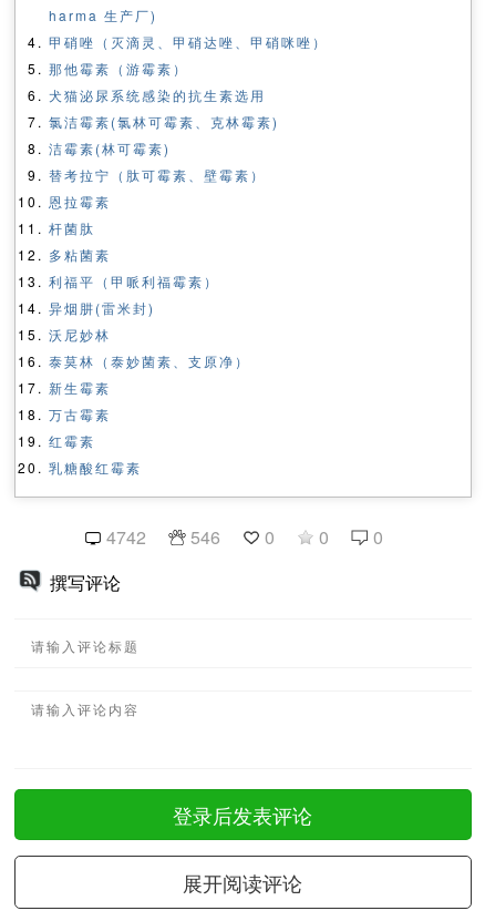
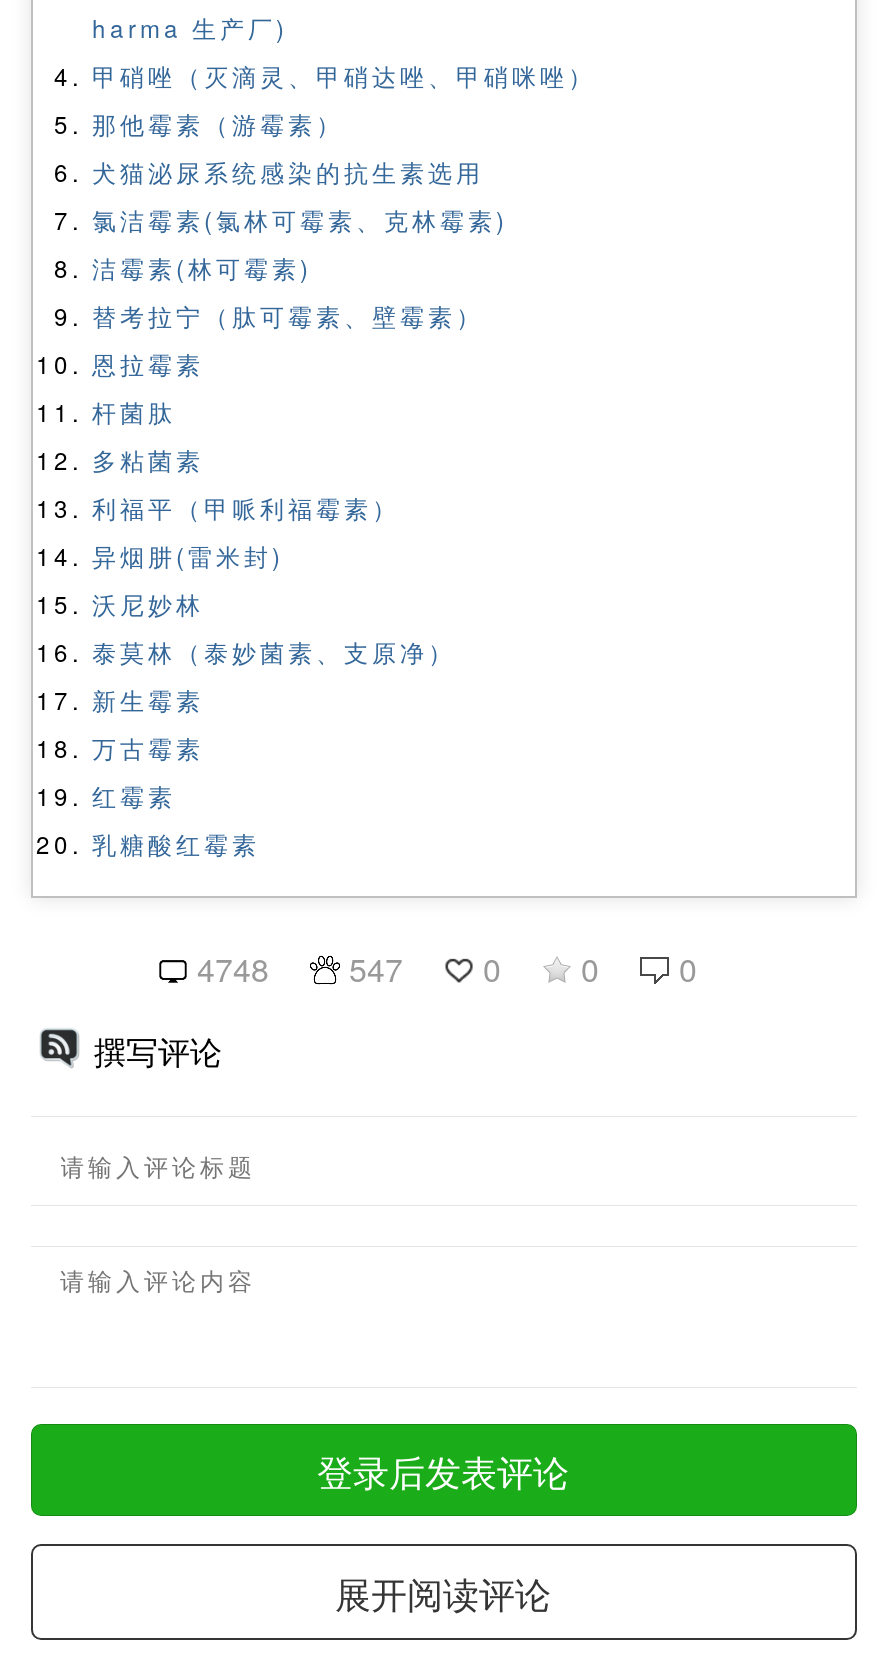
- 4742
+ 4748

- 546
+ 547
